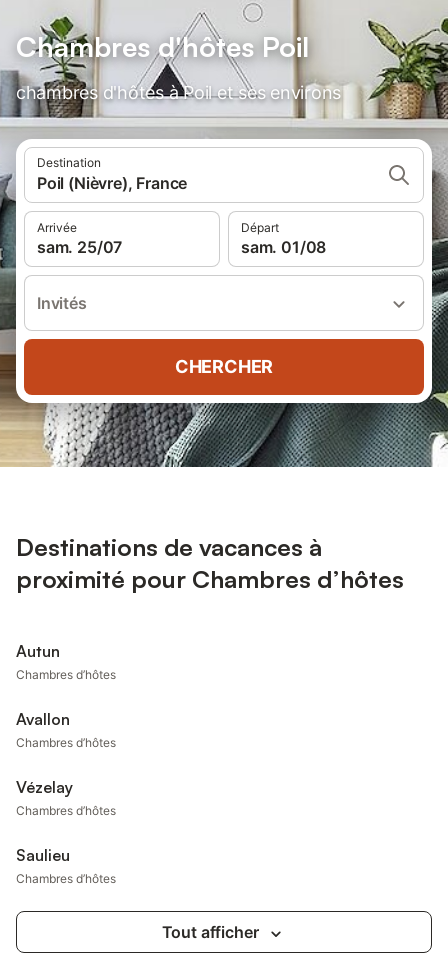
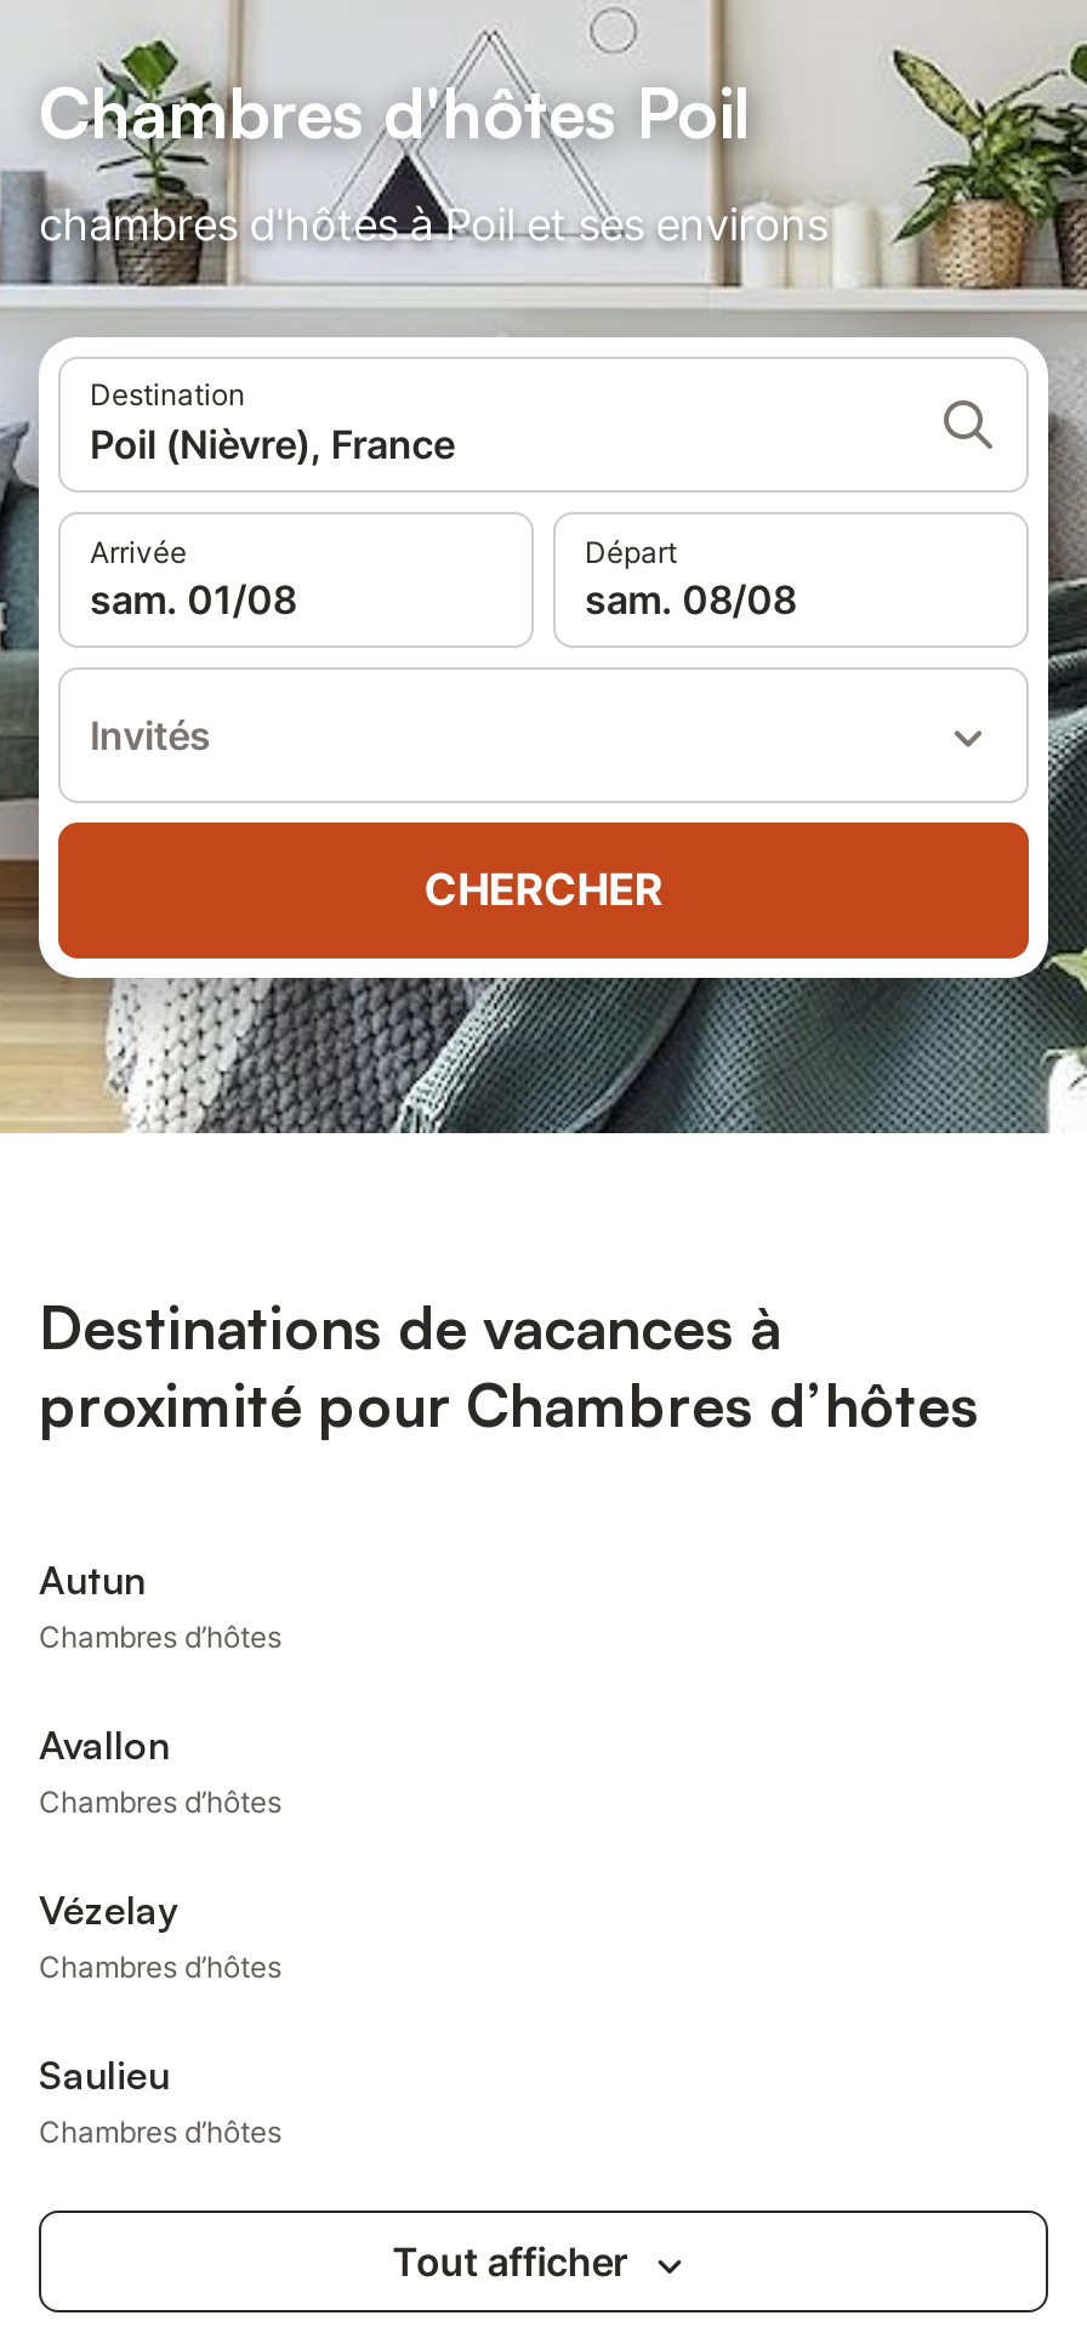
- sam. 25/07
+ sam. 01/08

- sam. 01/08
+ sam. 08/08
